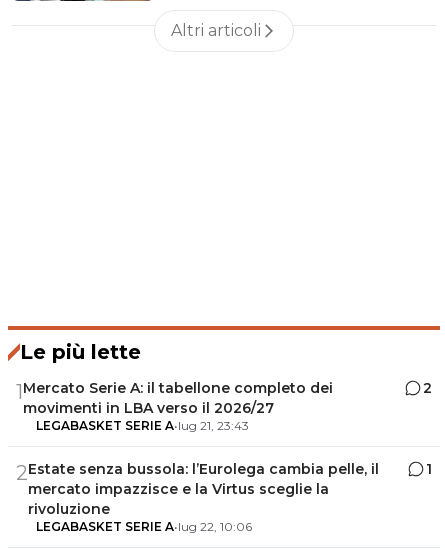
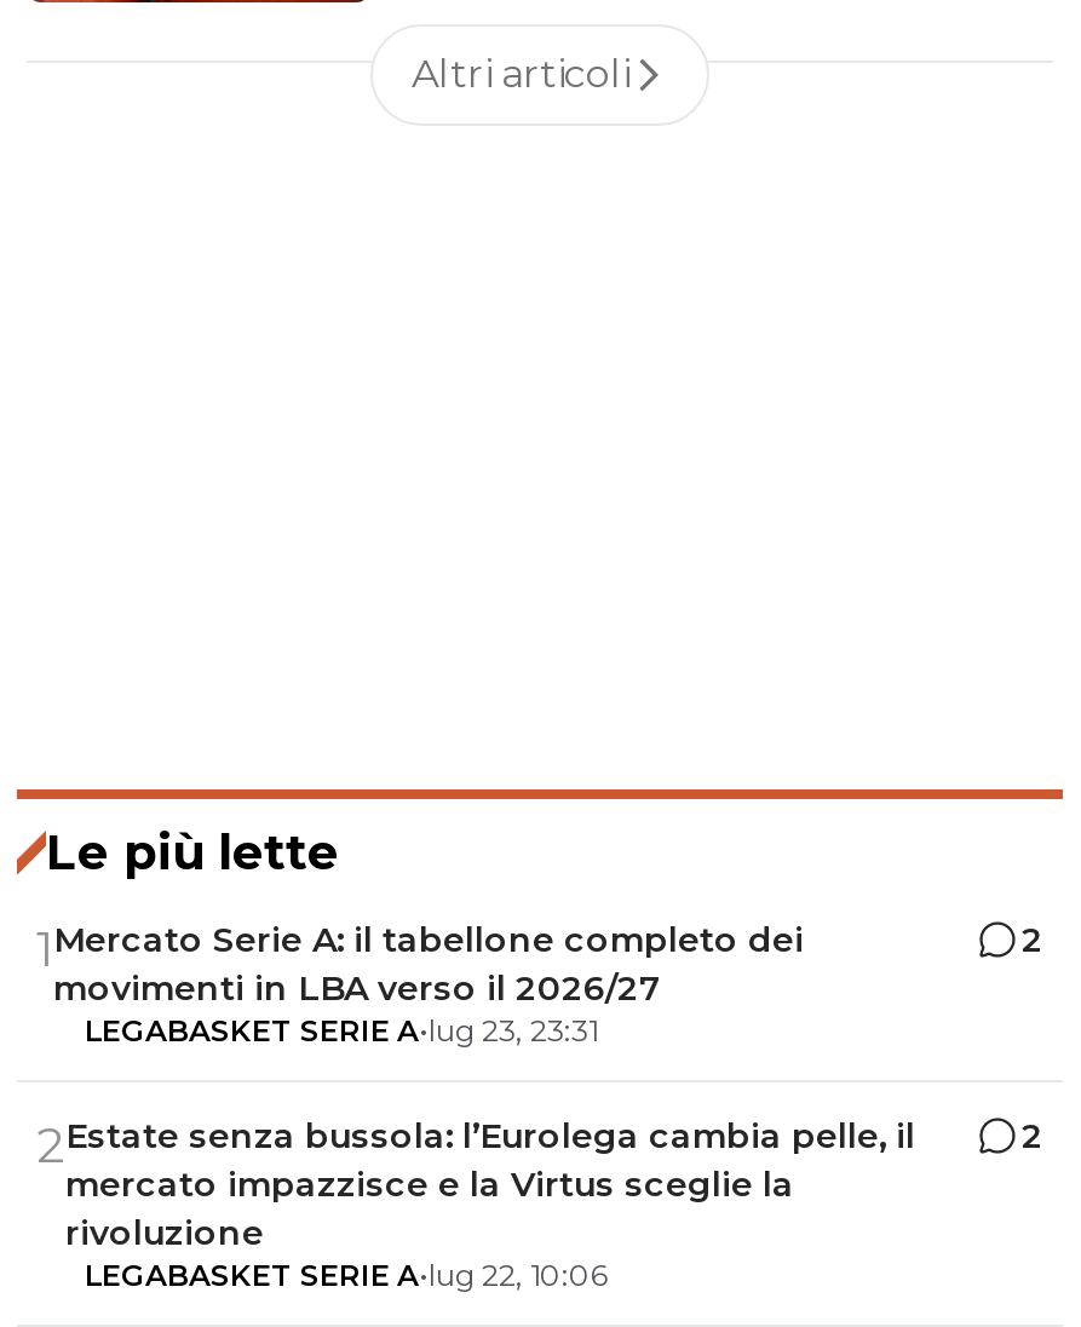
- LEGABASKET SERIE A•lug 21, 23:43
+ LEGABASKET SERIE A•lug 23, 23:31

- 1
+ 2
